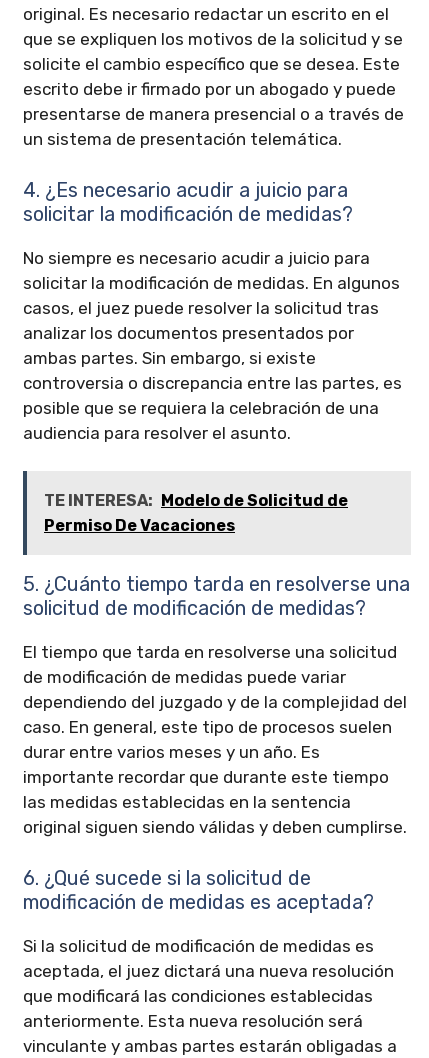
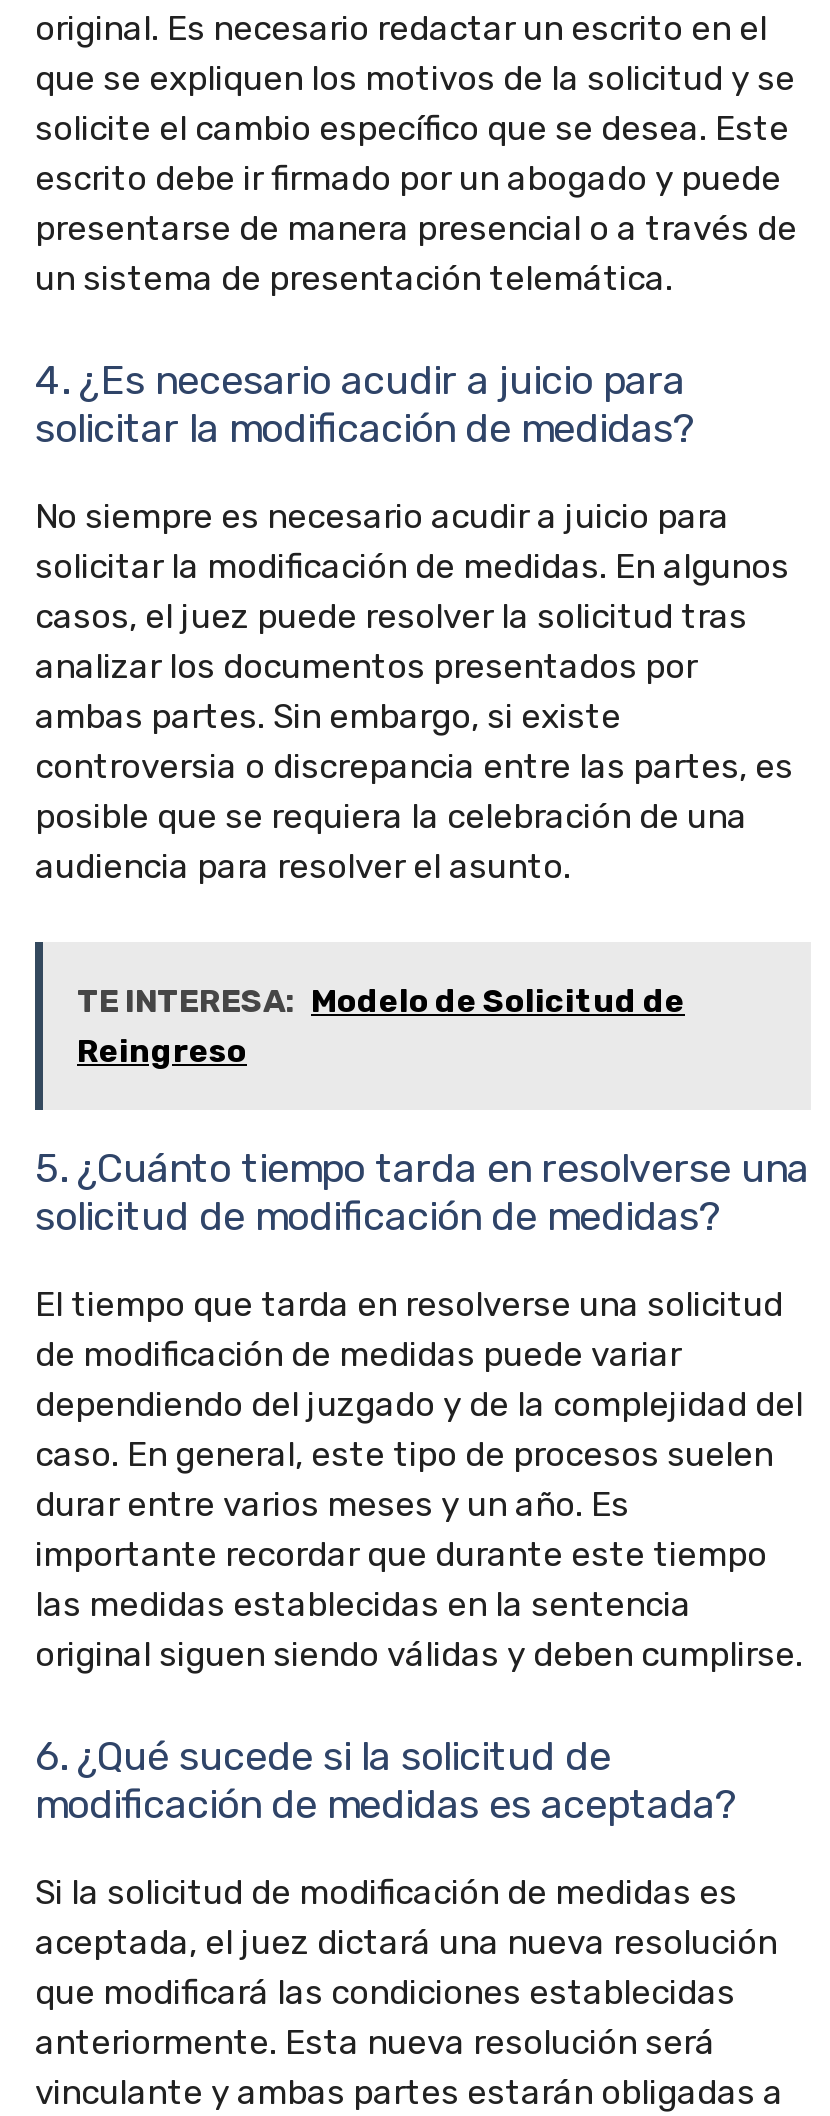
- Permiso De Vacaciones
+ Reingreso
